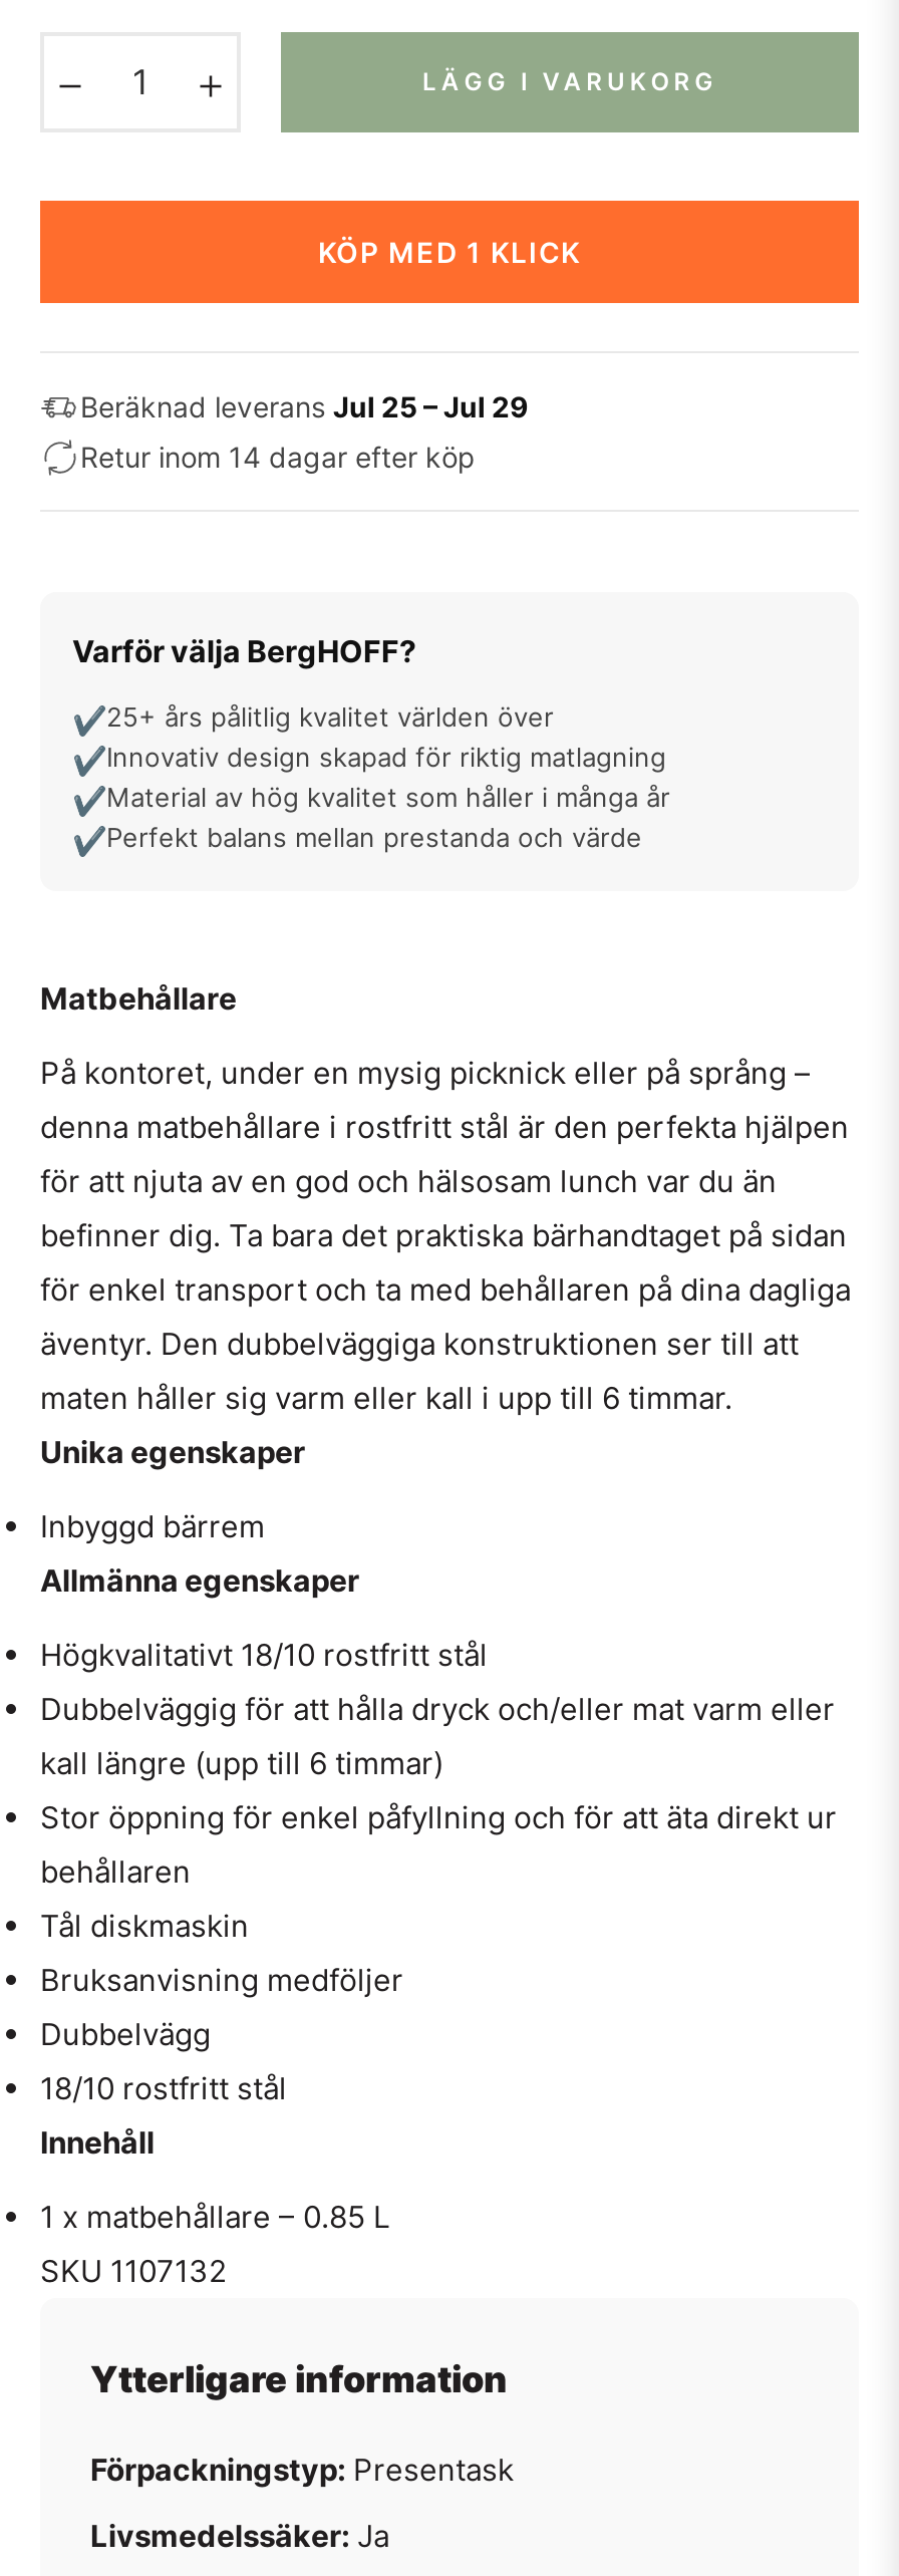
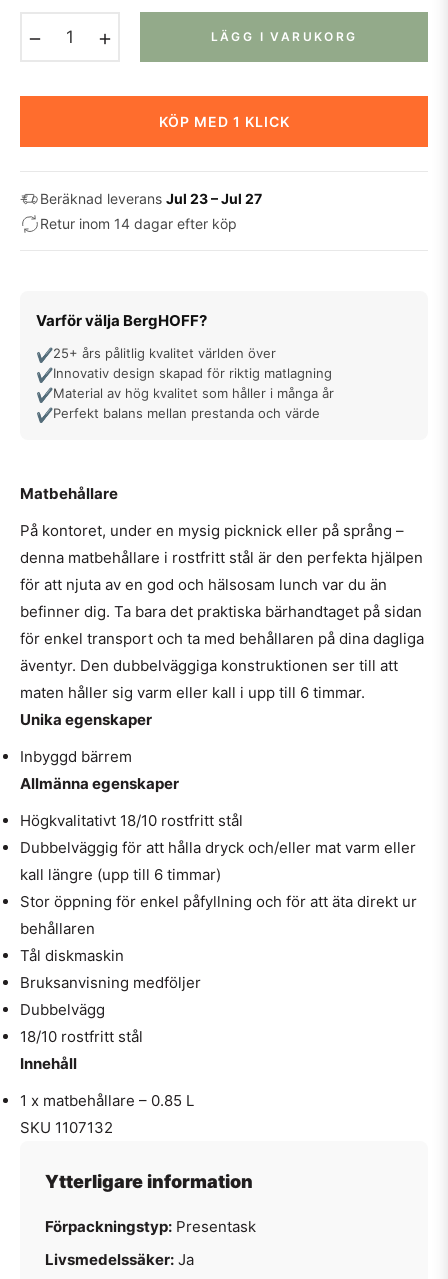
- Beräknad leverans Jul 25 – Jul 29
+ Beräknad leverans Jul 23 – Jul 27
